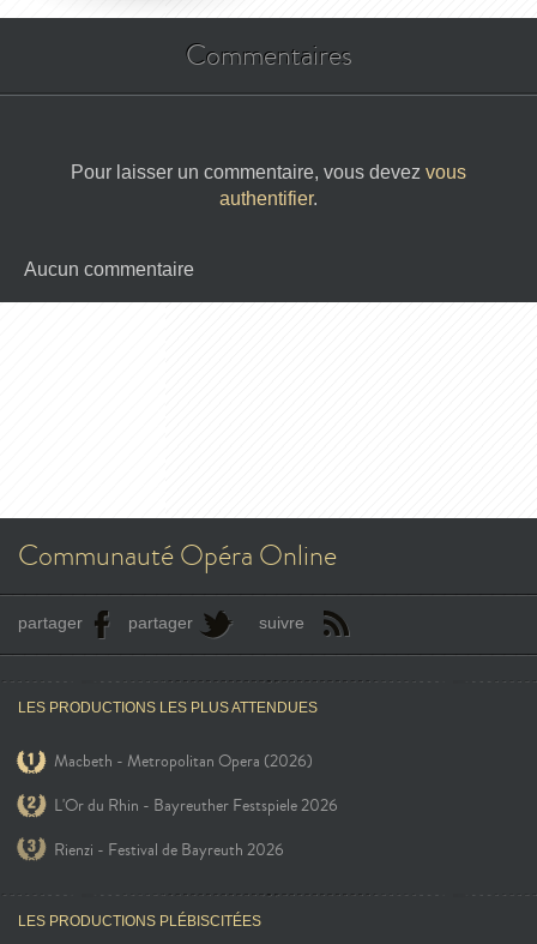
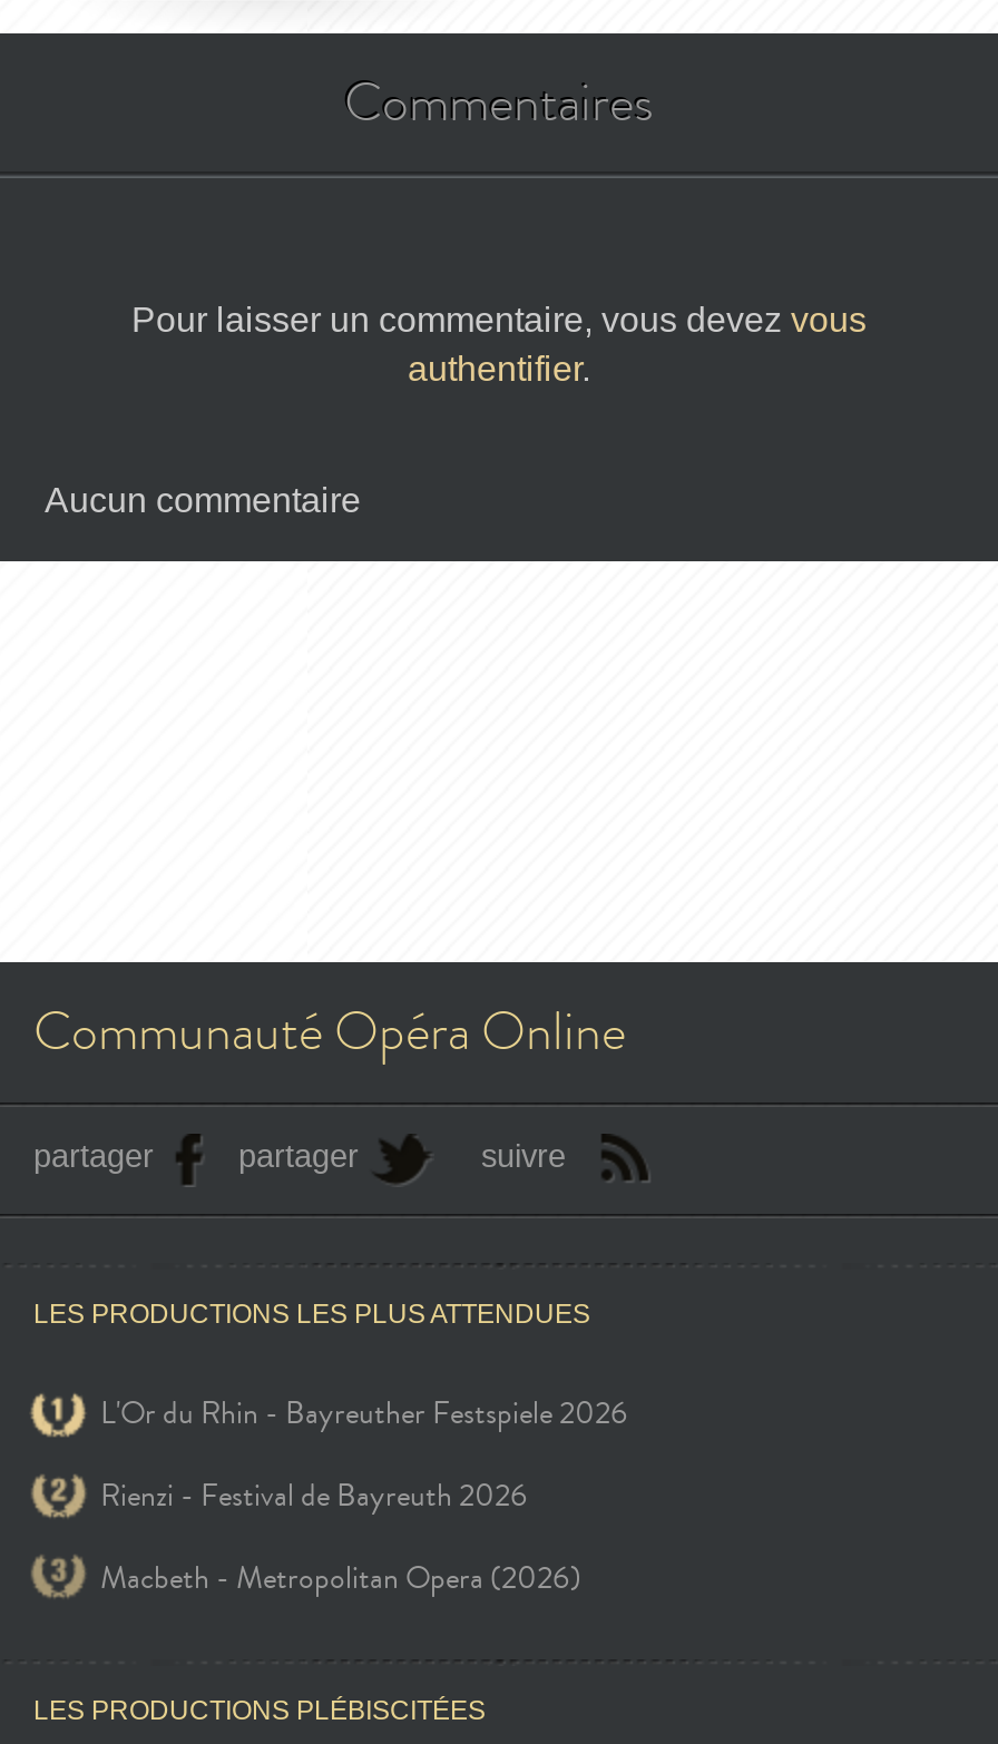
moved down: Macbeth - Metropolitan Opera (2026)

moved up: L'Or du Rhin - Bayreuther Festspiele 2026 | Rienzi - Festival de Bayreuth 2026
